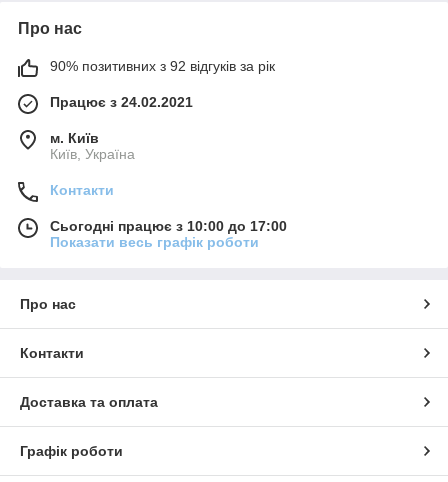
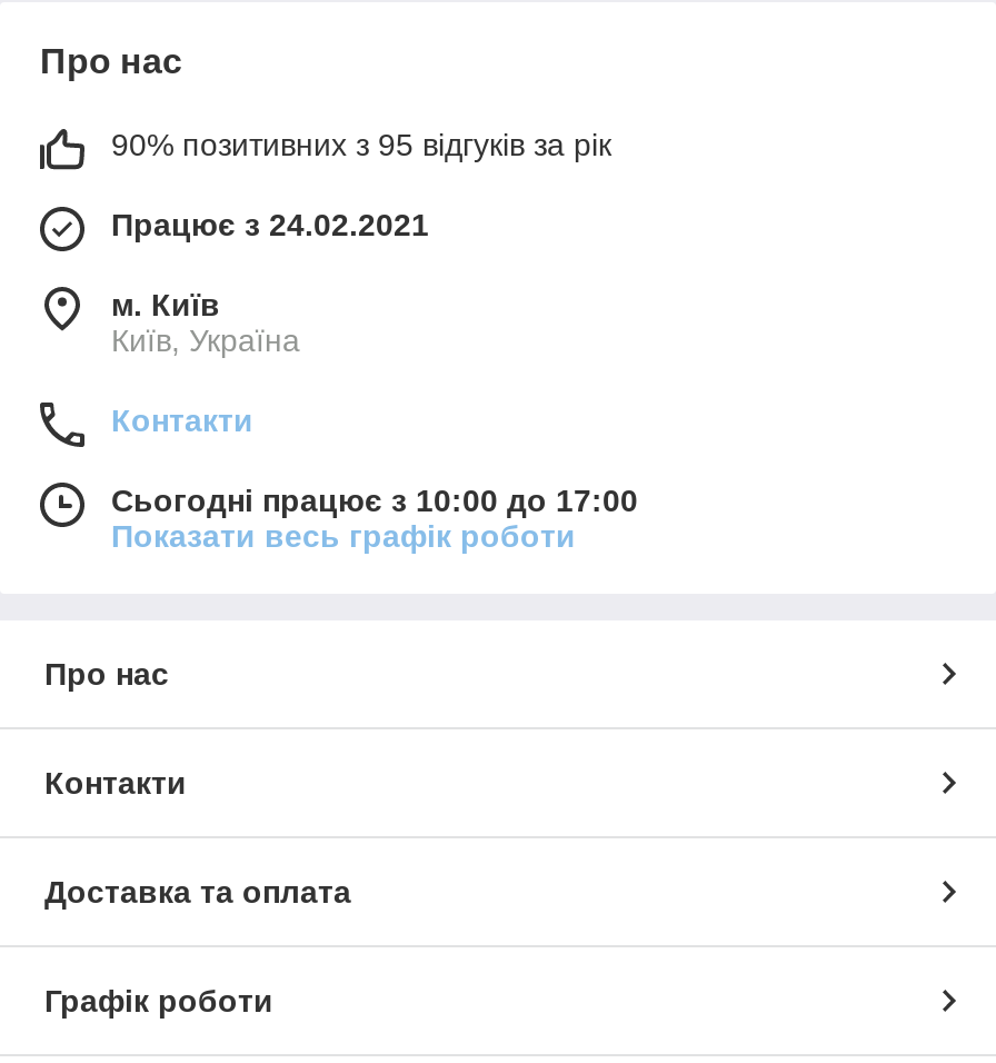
- 90% позитивних з 92 відгуків за рік
+ 90% позитивних з 95 відгуків за рік
